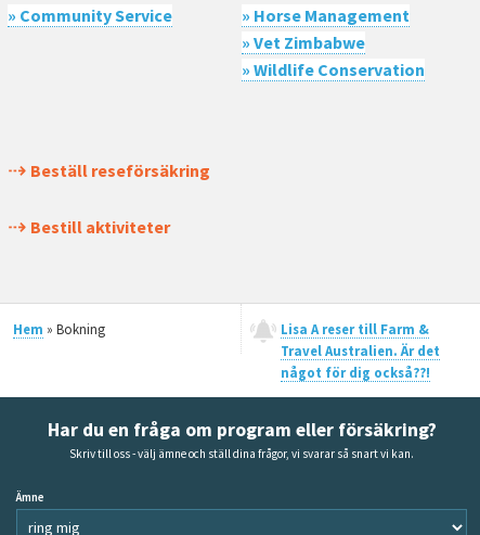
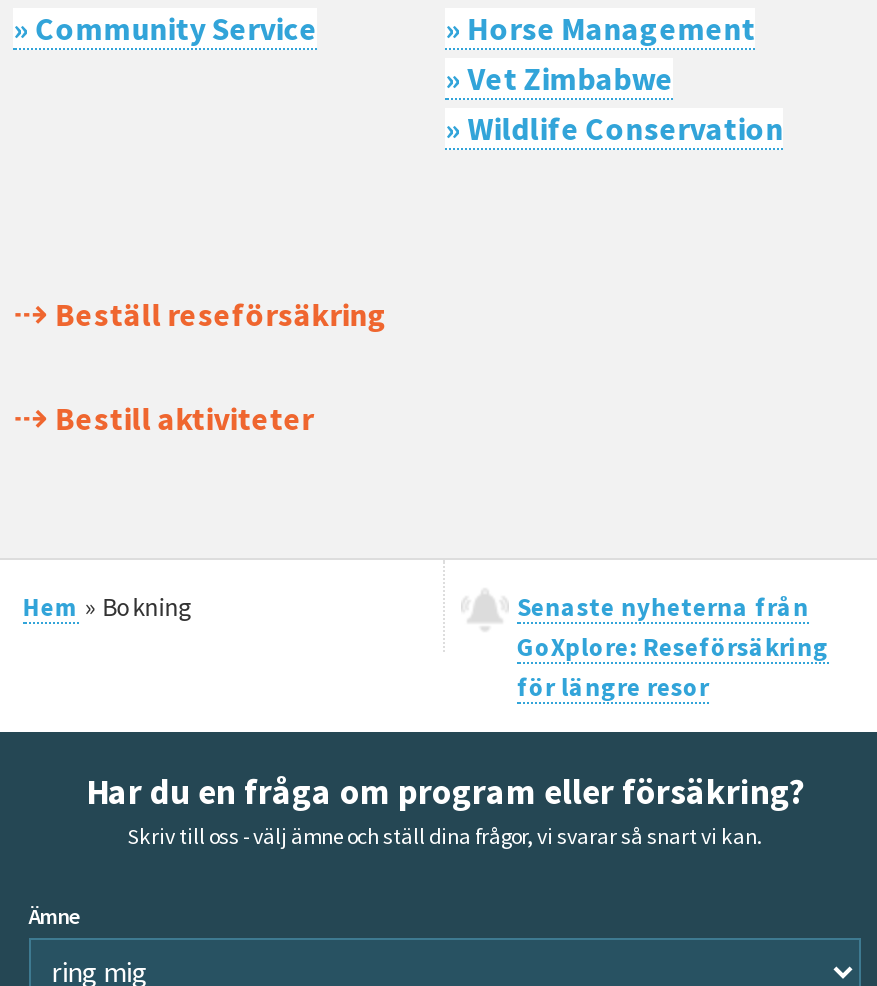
- Lisa A reser till Farm &
- Travel Australien. Är det
- något för dig också??!
+ Senaste nyheterna från
+ GoXplore: Reseförsäkring
+ för längre resor
